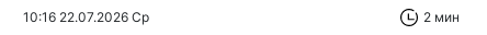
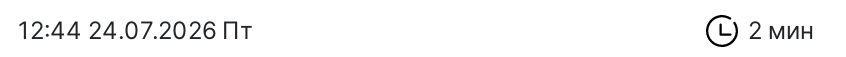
- 10:16 22.07.2026 Ср
+ 12:44 24.07.2026 Пт
